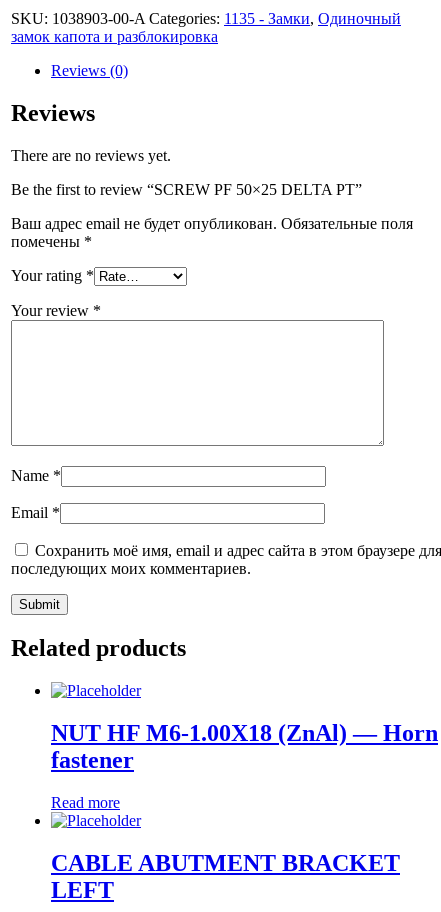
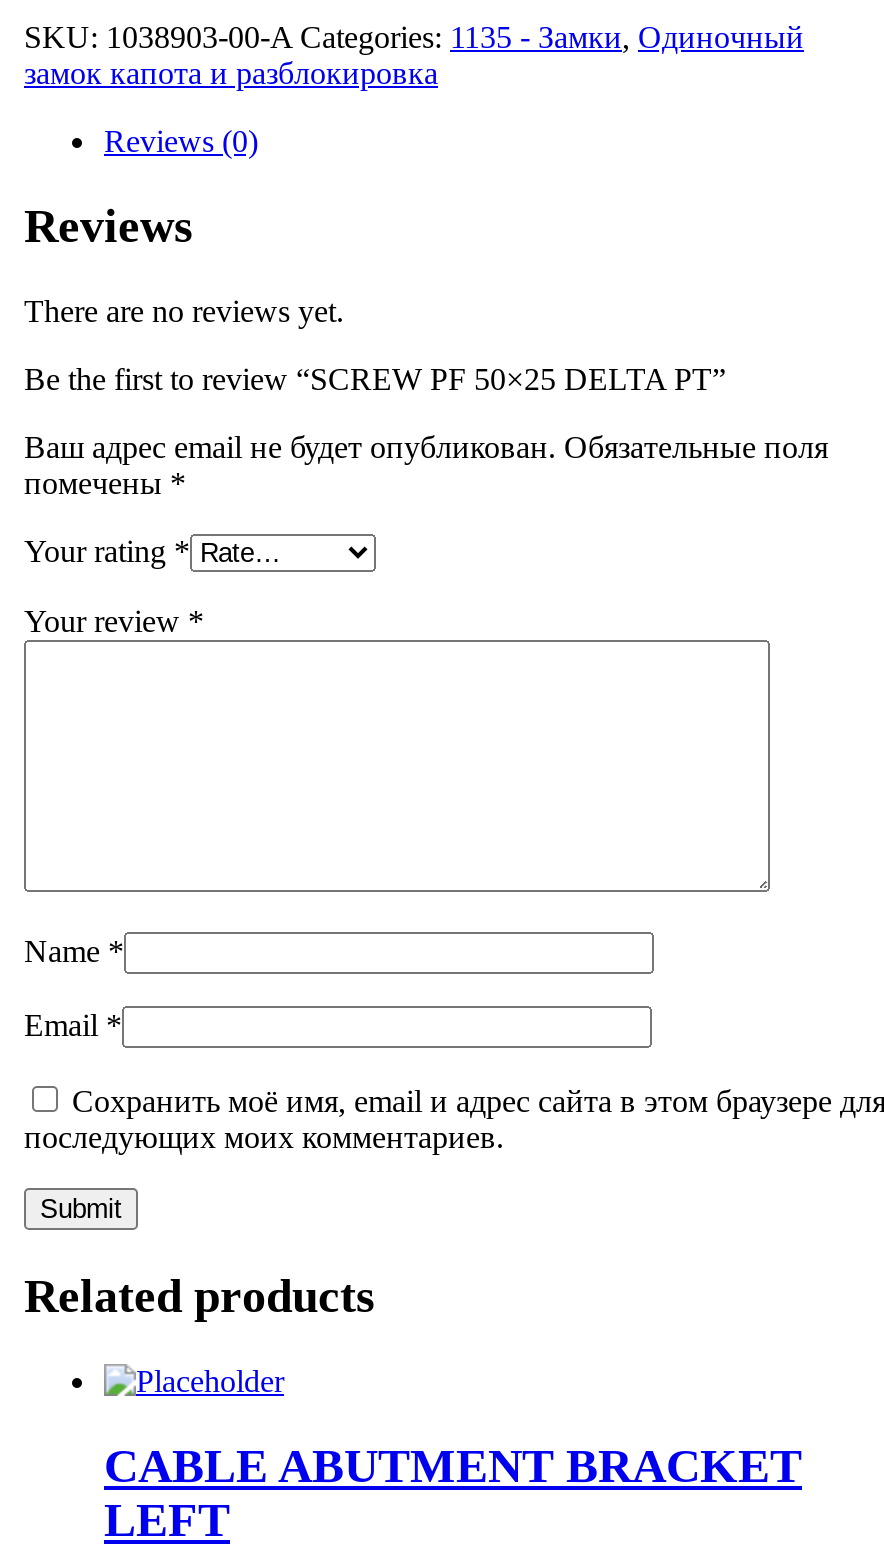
- NUT HF M6-1.00X18 (ZnAl) — Horn
- fastener
- Read more
